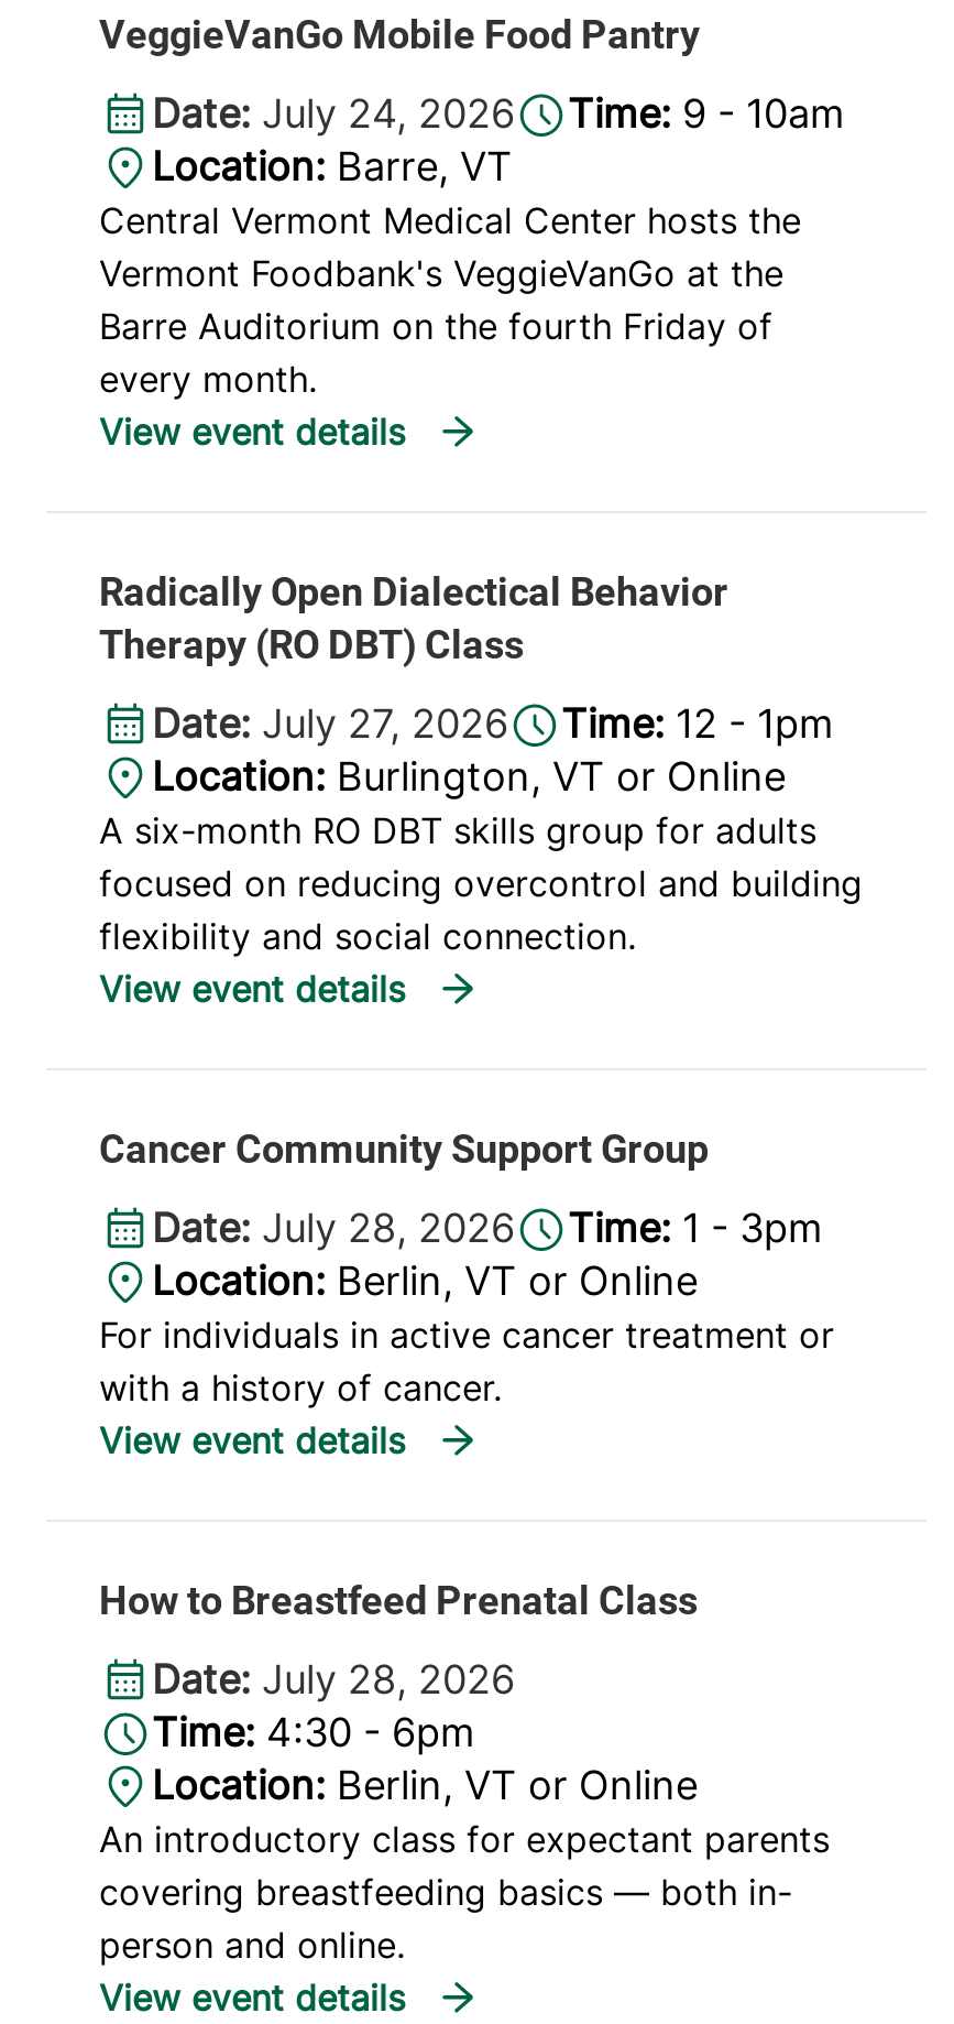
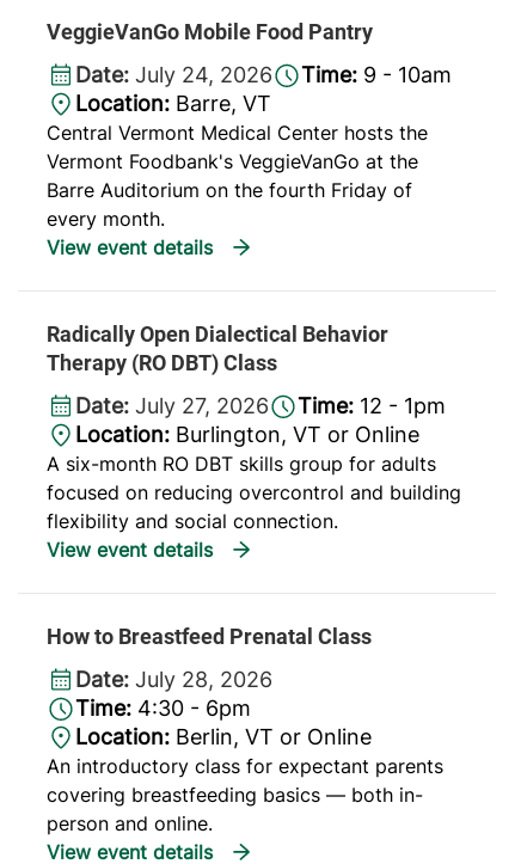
- Cancer Community Support Group
- Date: July 28, 2026
- Time: 1 - 3pm
- Location: Berlin, VT or Online
- For individuals in active cancer treatment or
- with a history of cancer.
